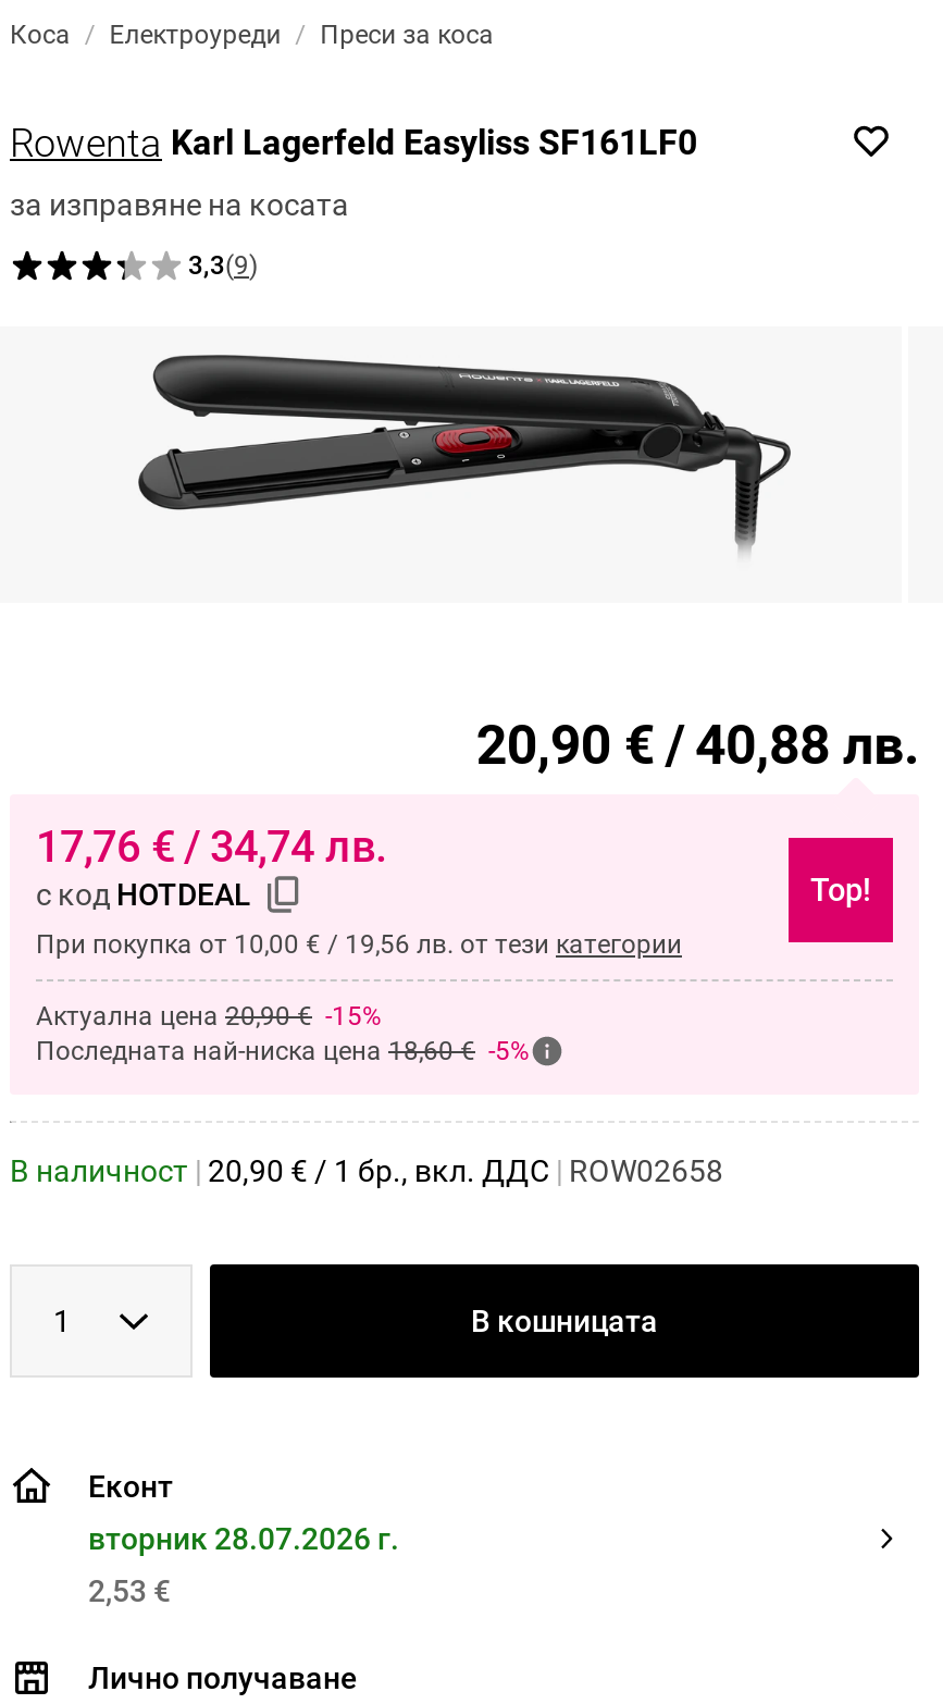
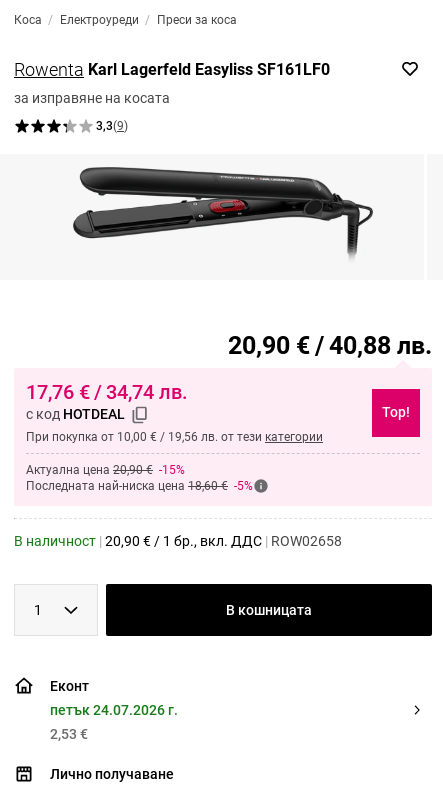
- вторник 28.07.2026 г.
+ петък 24.07.2026 г.
